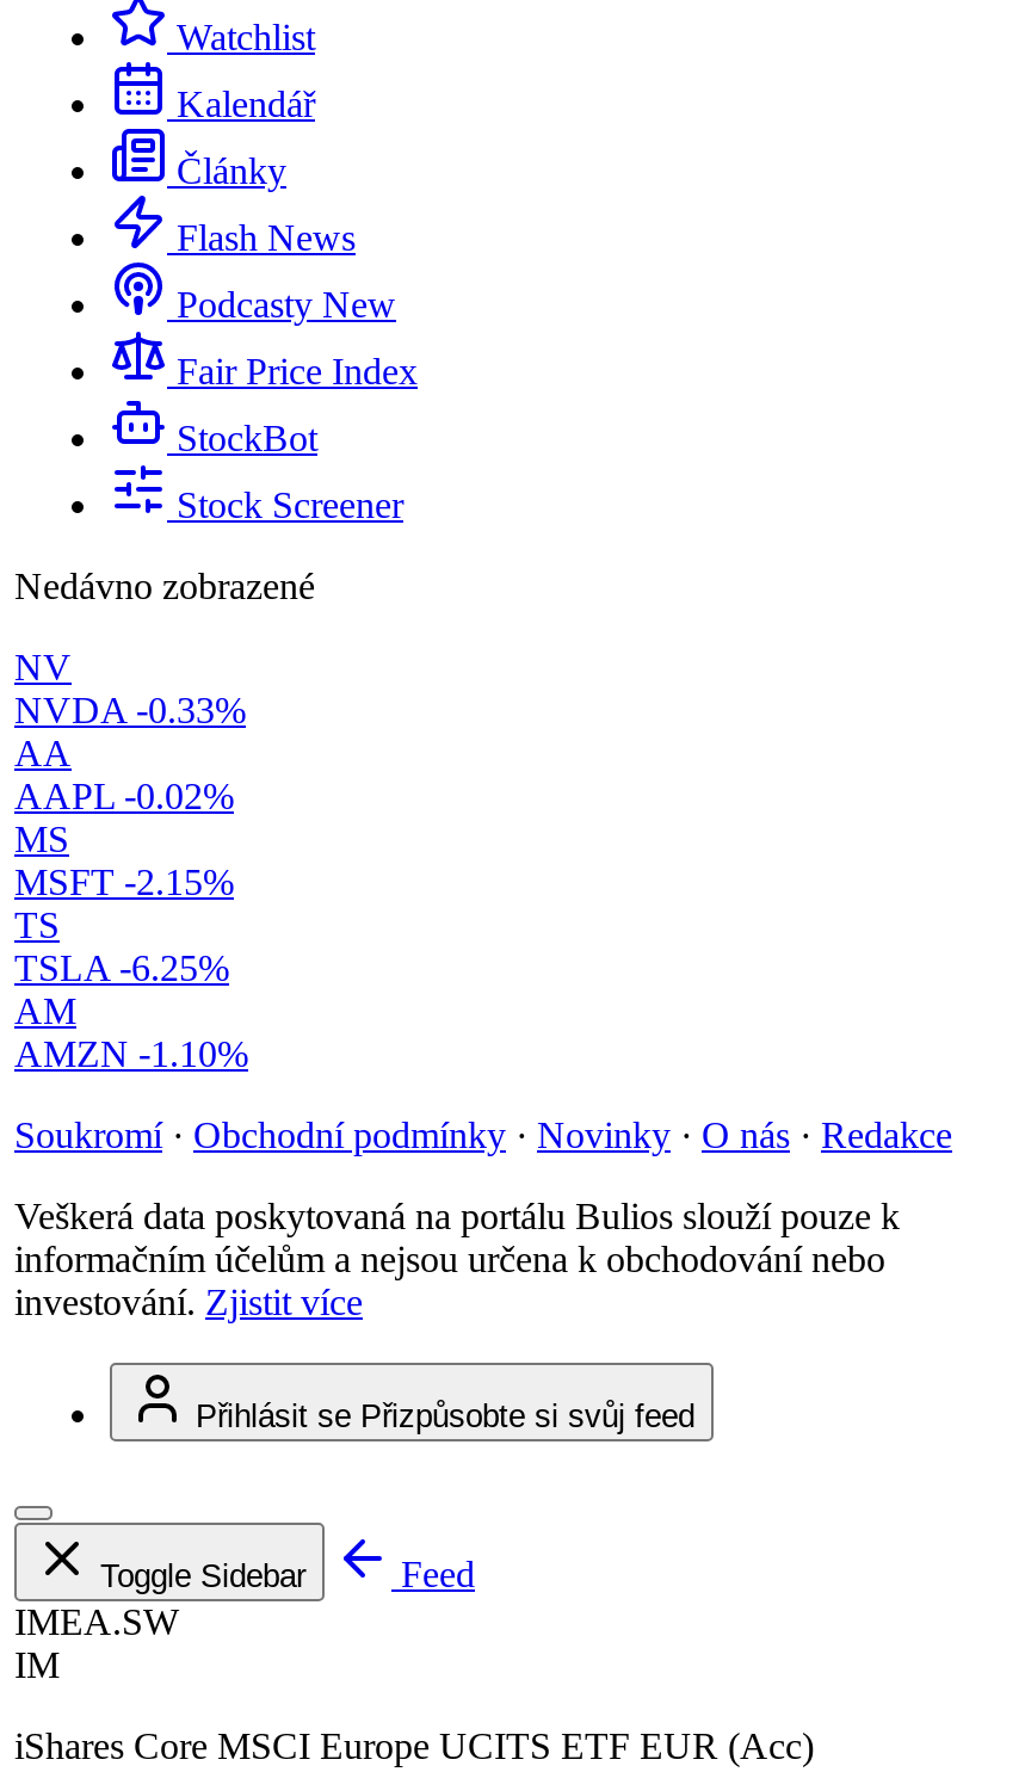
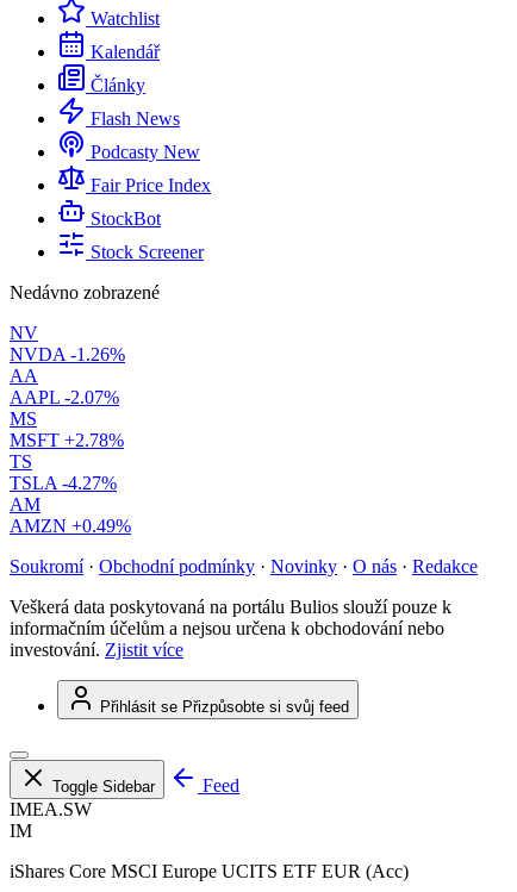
- NVDA -0.33%
+ NVDA -1.26%

- AAPL -0.02%
+ AAPL -2.07%

- MSFT -2.15%
+ MSFT +2.78%

- TSLA -6.25%
+ TSLA -4.27%

- AMZN -1.10%
+ AMZN +0.49%
